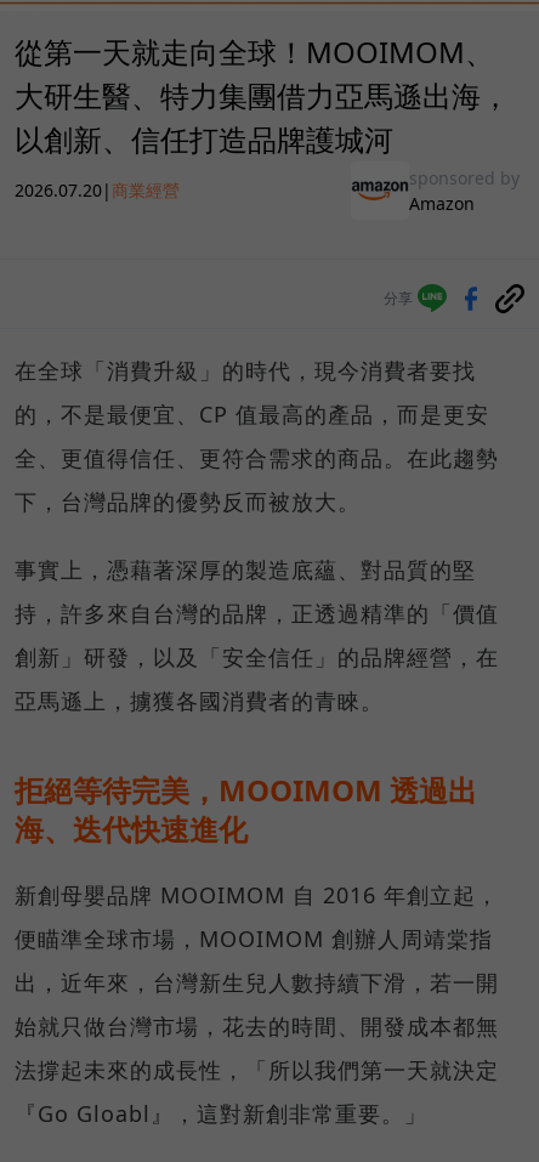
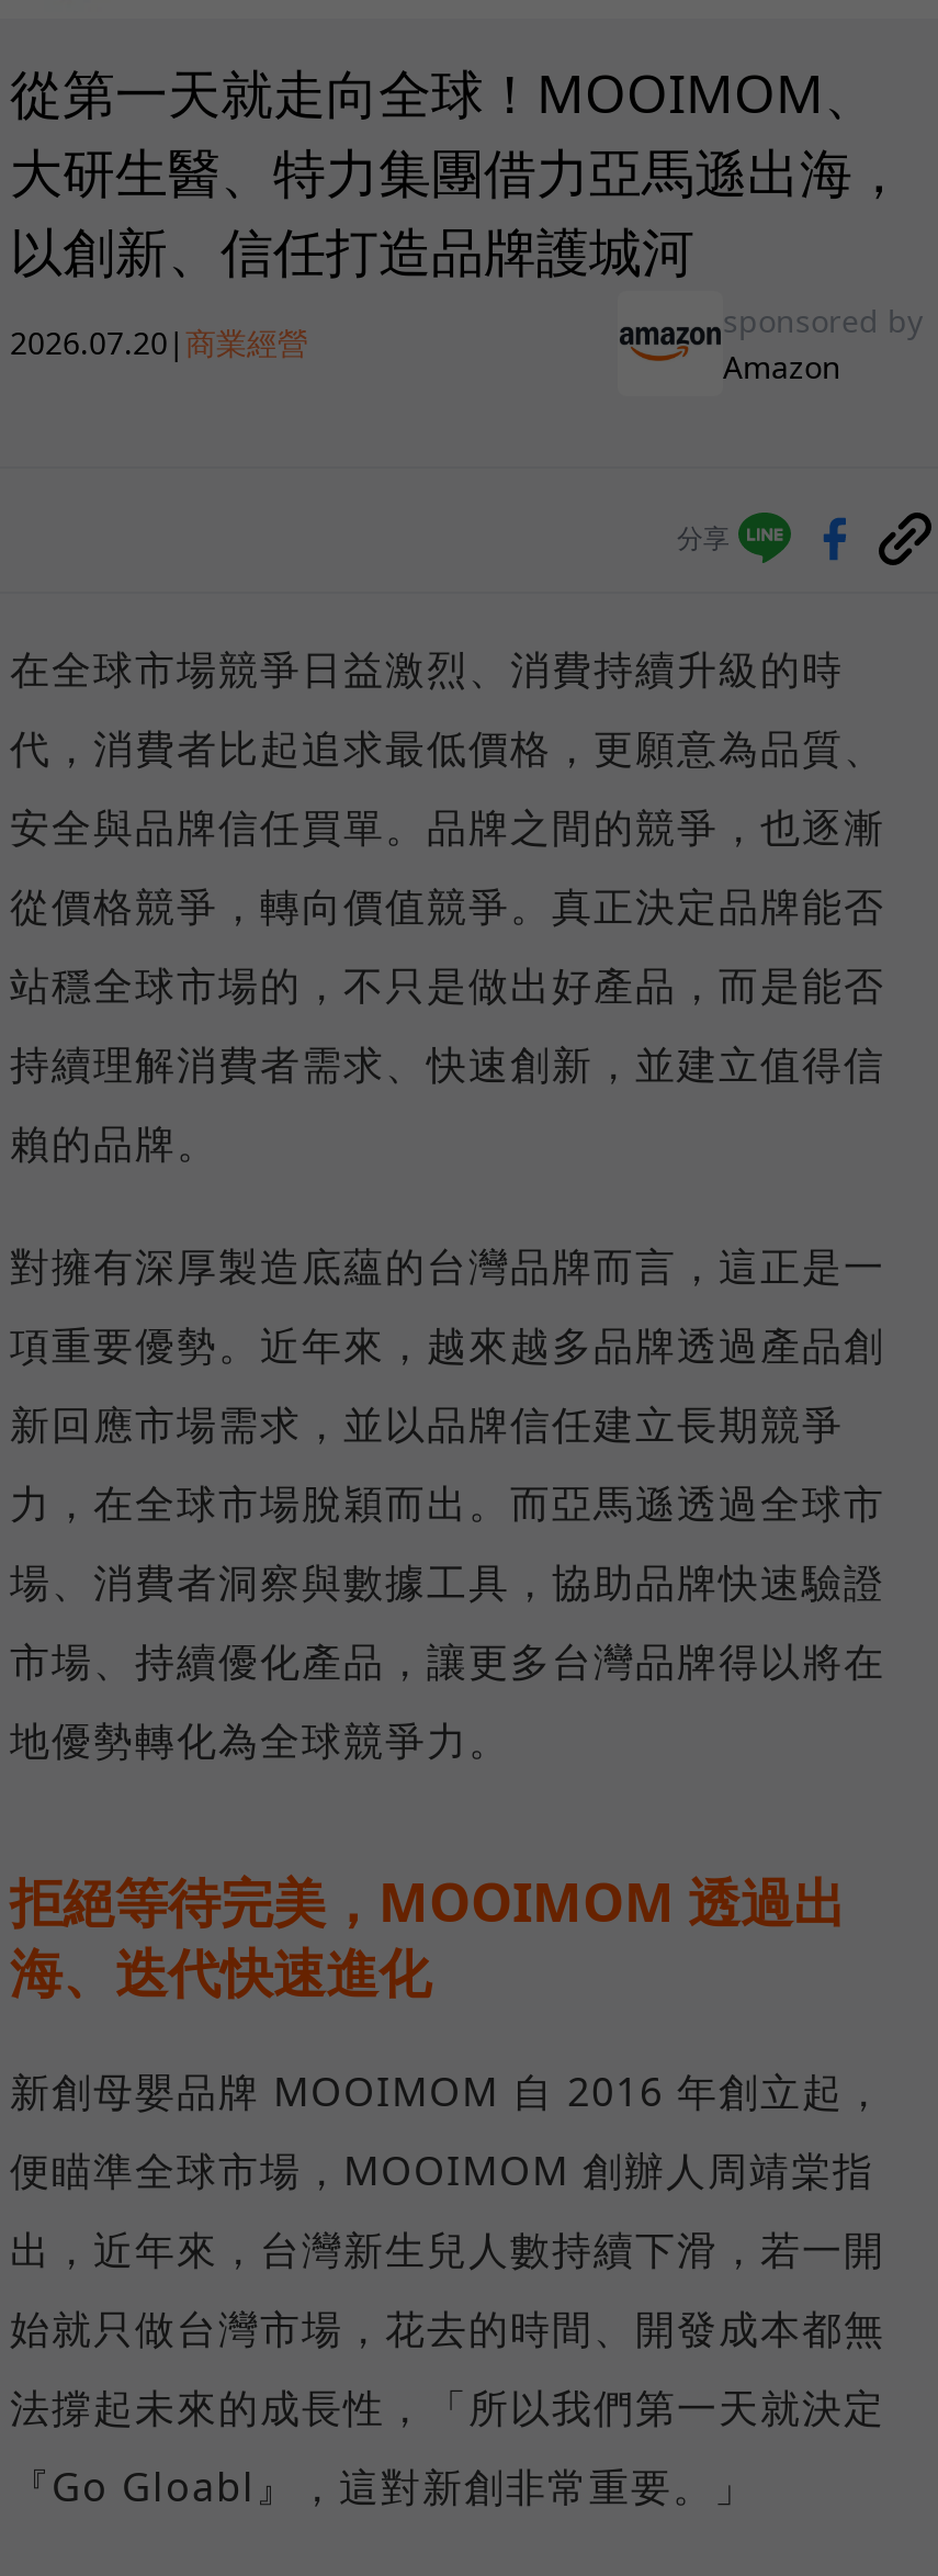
- 在全球「消費升級」的時代，現今消費者要找
- 的，不是最便宜、CP 值最高的產品，而是更安
- 全、更值得信任、更符合需求的商品。在此趨勢
- 下，台灣品牌的優勢反而被放大。
- 事實上，憑藉著深厚的製造底蘊、對品質的堅
- 持，許多來自台灣的品牌，正透過精準的「價值
- 創新」研發，以及「安全信任」的品牌經營，在
- 亞馬遜上，擄獲各國消費者的青睞。
+ 在全球市場競爭日益激烈、消費持續升級的時
+ 代，消費者比起追求最低價格，更願意為品質、
+ 安全與品牌信任買單。品牌之間的競爭，也逐漸
+ 從價格競爭，轉向價值競爭。真正決定品牌能否
+ 站穩全球市場的，不只是做出好產品，而是能否
+ 持續理解消費者需求、快速創新，並建立值得信
+ 賴的品牌。
+ 對擁有深厚製造底蘊的台灣品牌而言，這正是一
+ 項重要優勢。近年來，越來越多品牌透過產品創
+ 新回應市場需求，並以品牌信任建立長期競爭
+ 力，在全球市場脫穎而出。而亞馬遜透過全球市
+ 場、消費者洞察與數據工具，協助品牌快速驗證
+ 市場、持續優化產品，讓更多台灣品牌得以將在
+ 地優勢轉化為全球競爭力。
